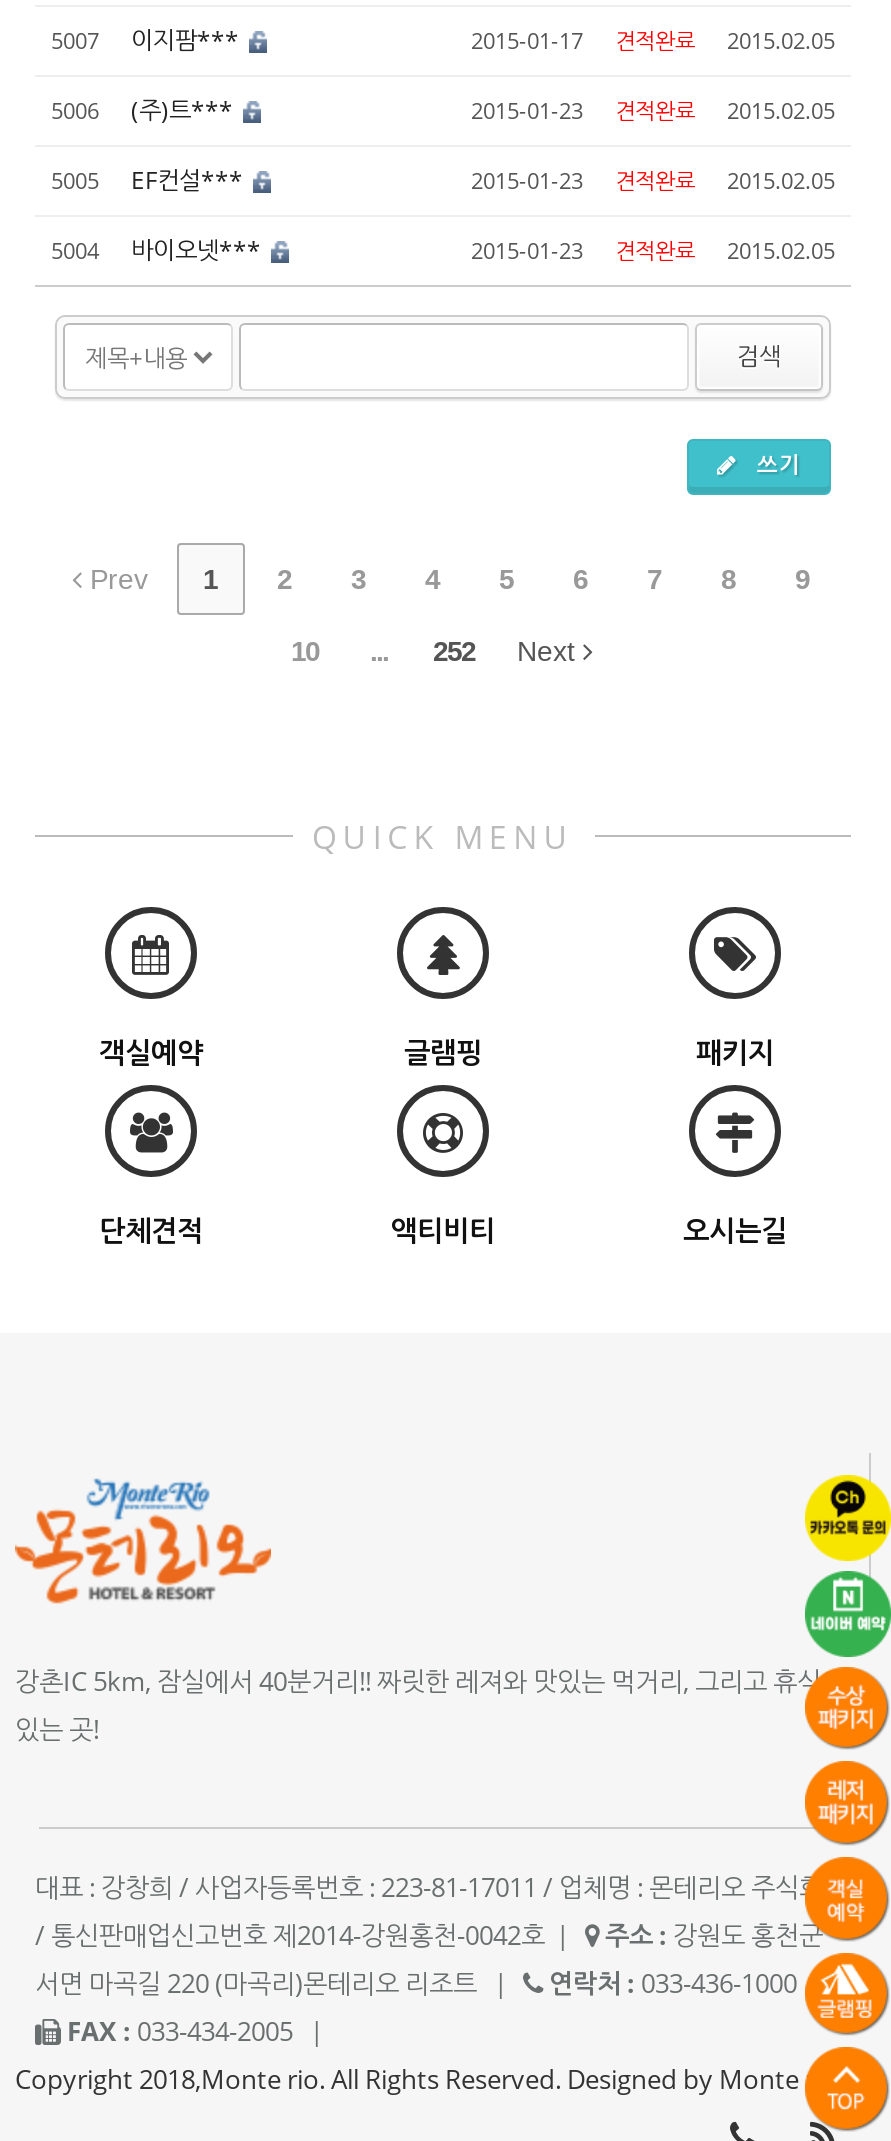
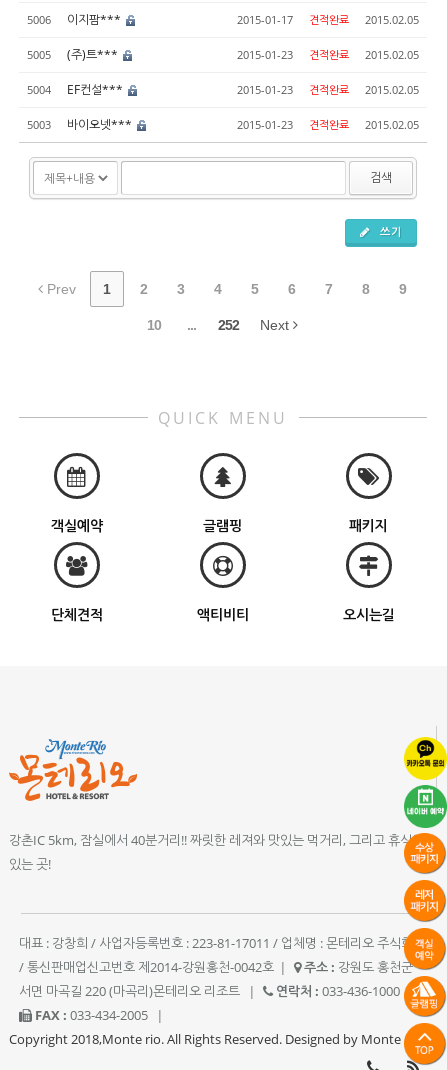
- 5007
+ 5006

- 5006 (주)트***
+ 5005 (주)트***

- 5005
+ 5004

- 5004 바이오넷***
+ 5003 바이오넷***
